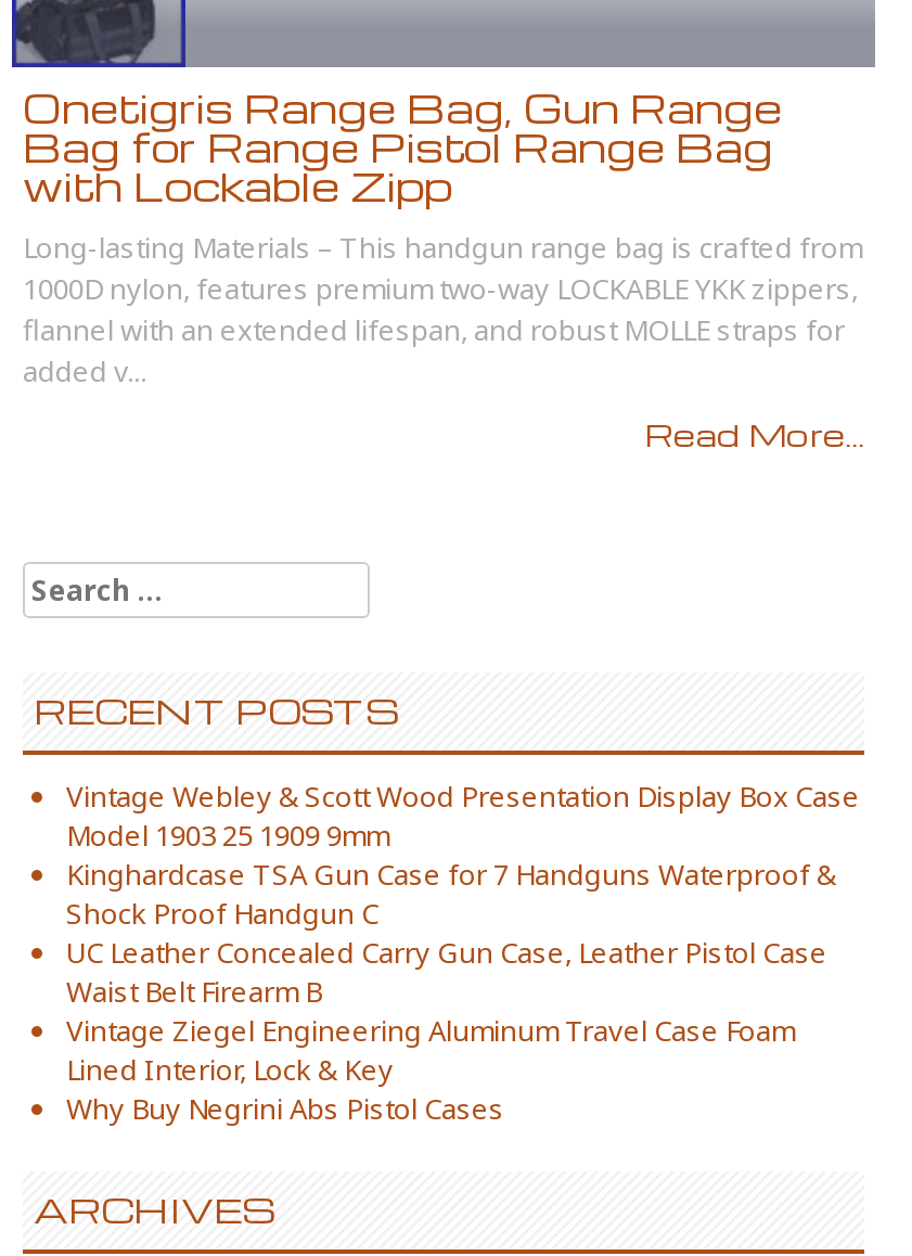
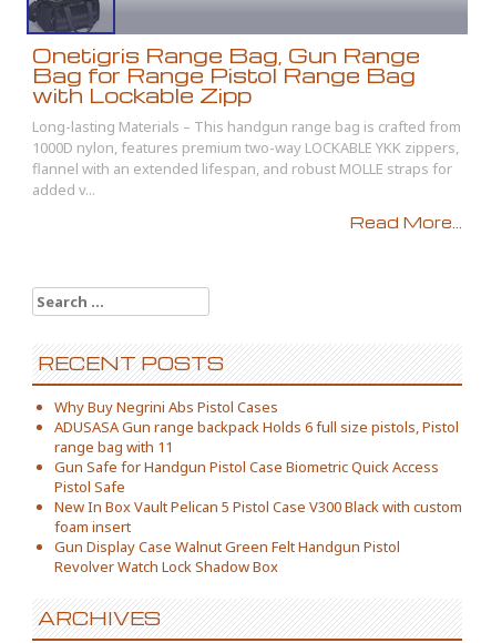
- Vintage Webley & Scott Wood Presentation Display Box Case
- Model 1903 25 1909 9mm
- Kinghardcase TSA Gun Case for 7 Handguns Waterproof &
- Shock Proof Handgun C
- UC Leather Concealed Carry Gun Case, Leather Pistol Case
- Waist Belt Firearm B
- Vintage Ziegel Engineering Aluminum Travel Case Foam
- Lined Interior, Lock & Key

moved up: Why Buy Negrini Abs Pistol Cases

+ ADUSASA Gun range backpack Holds 6 full size pistols, Pistol
+ range bag with 11
+ Gun Safe for Handgun Pistol Case Biometric Quick Access
+ Pistol Safe
+ New In Box Vault Pelican 5 Pistol Case V300 Black with custom
+ foam insert
+ Gun Display Case Walnut Green Felt Handgun Pistol
+ Revolver Watch Lock Shadow Box
